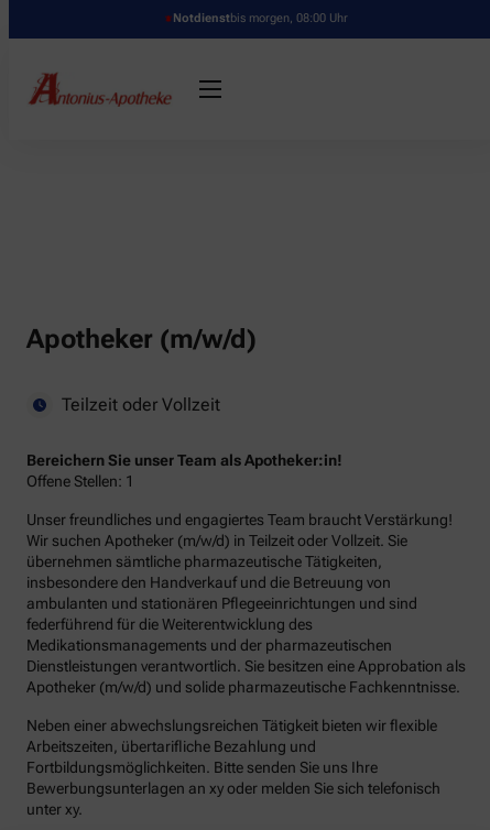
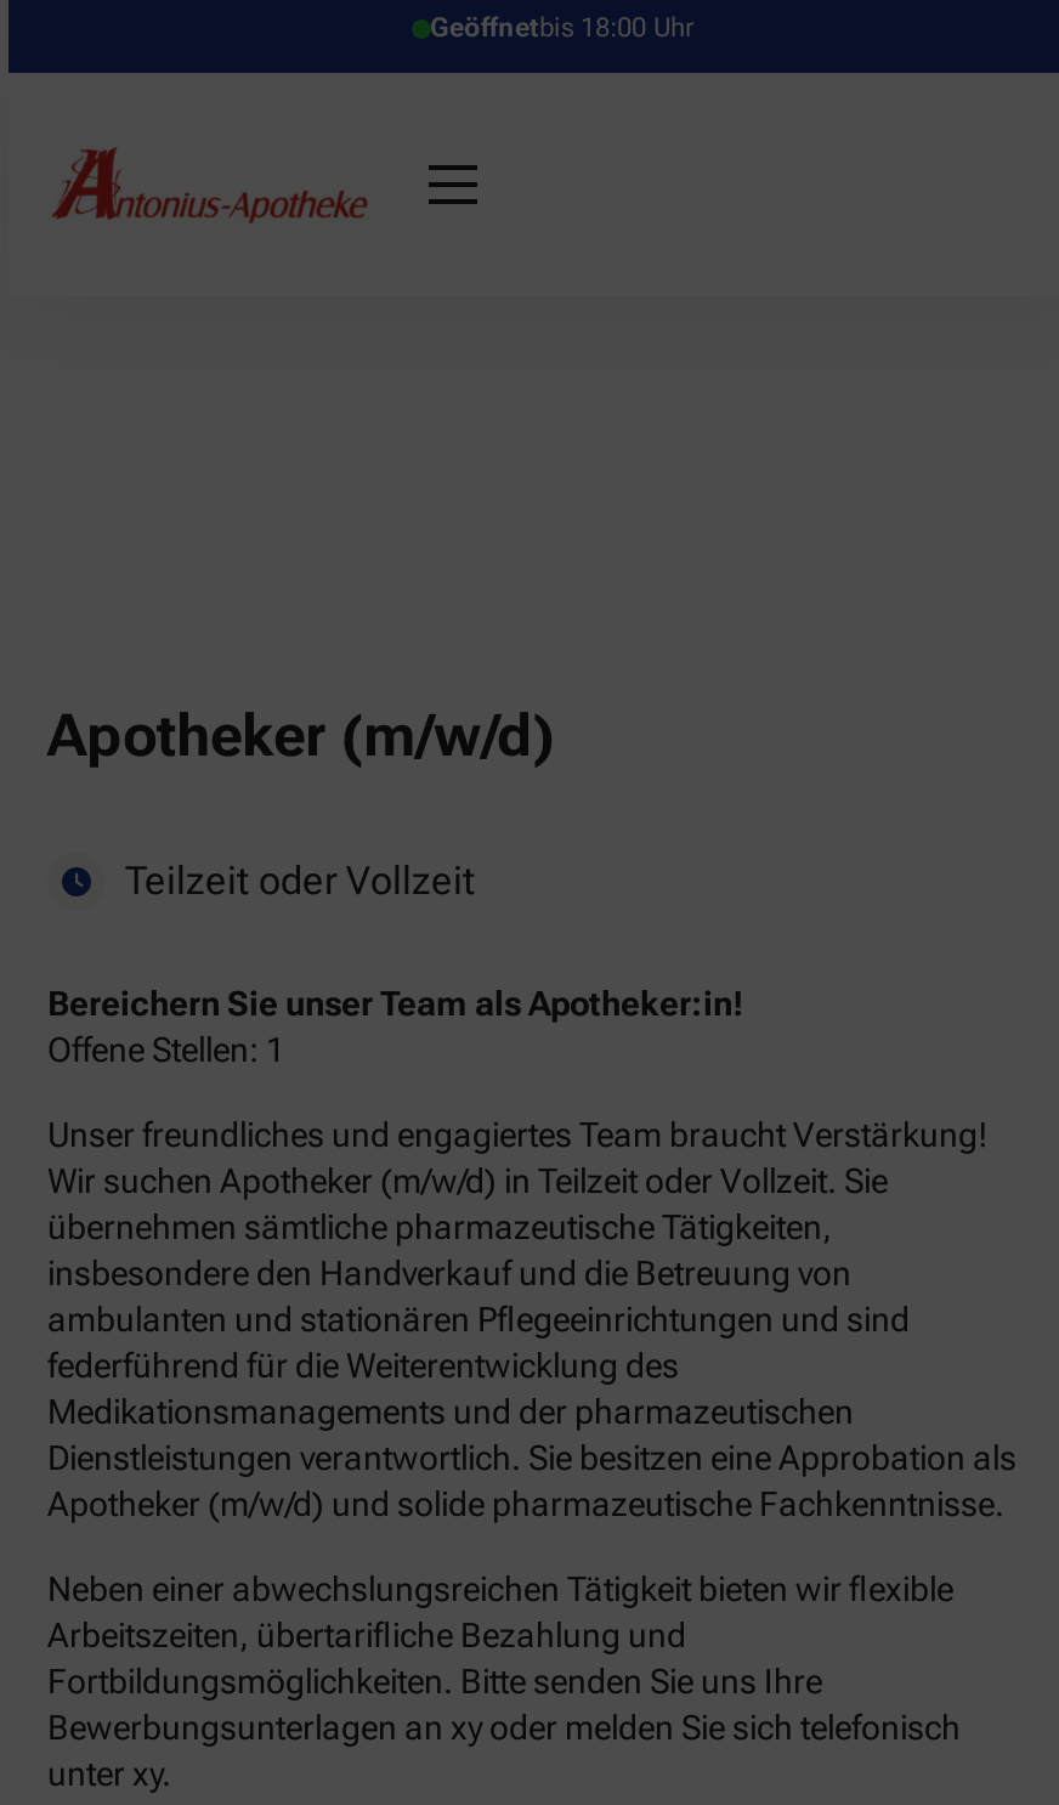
- Notdienstbis morgen, 08:00 Uhr
+ Geöffnetbis 18:00 Uhr
